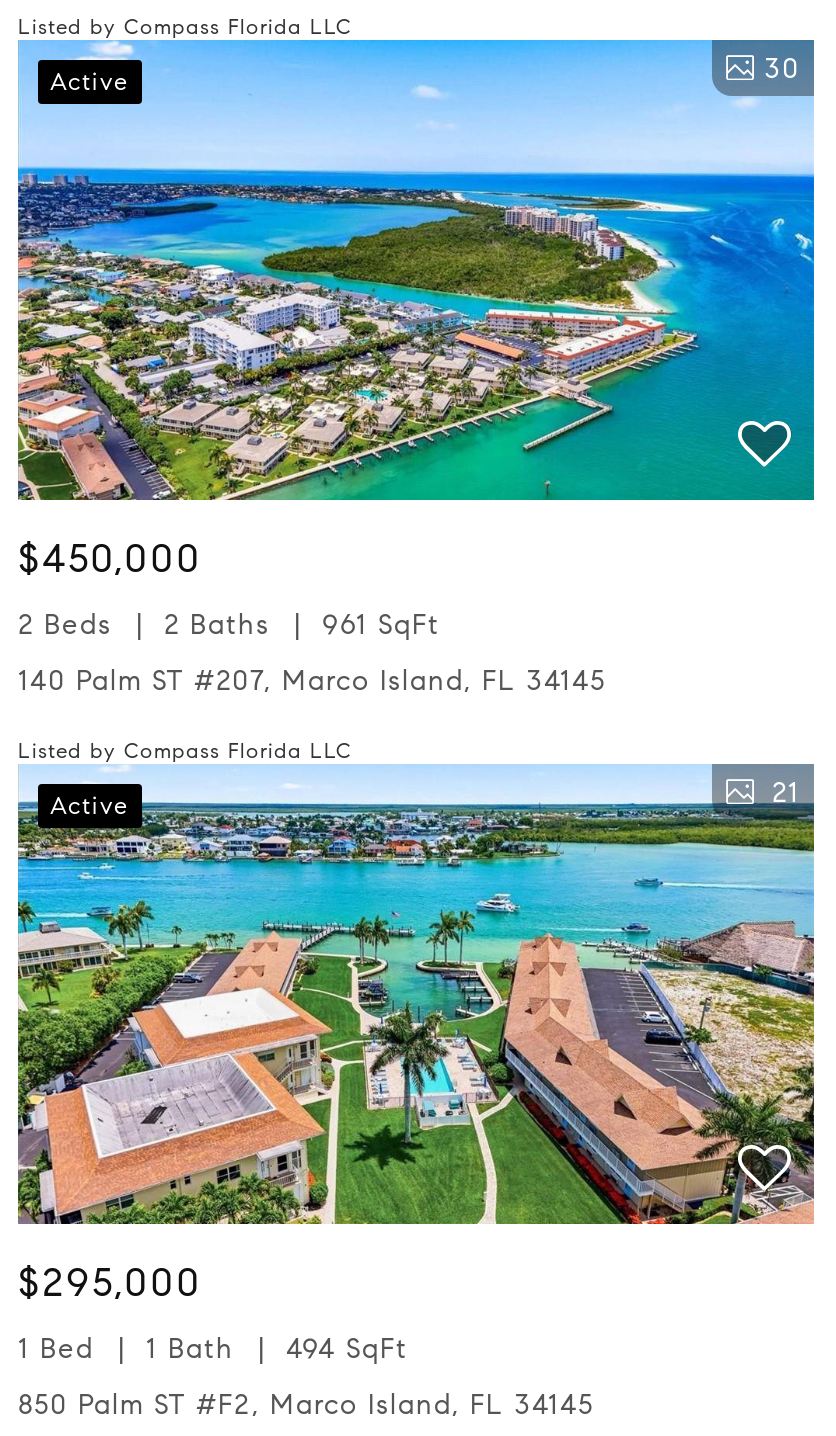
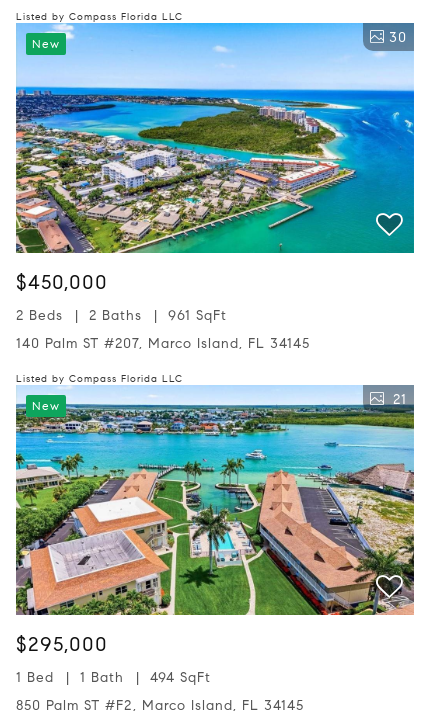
- Active
+ New

- Active
+ New
